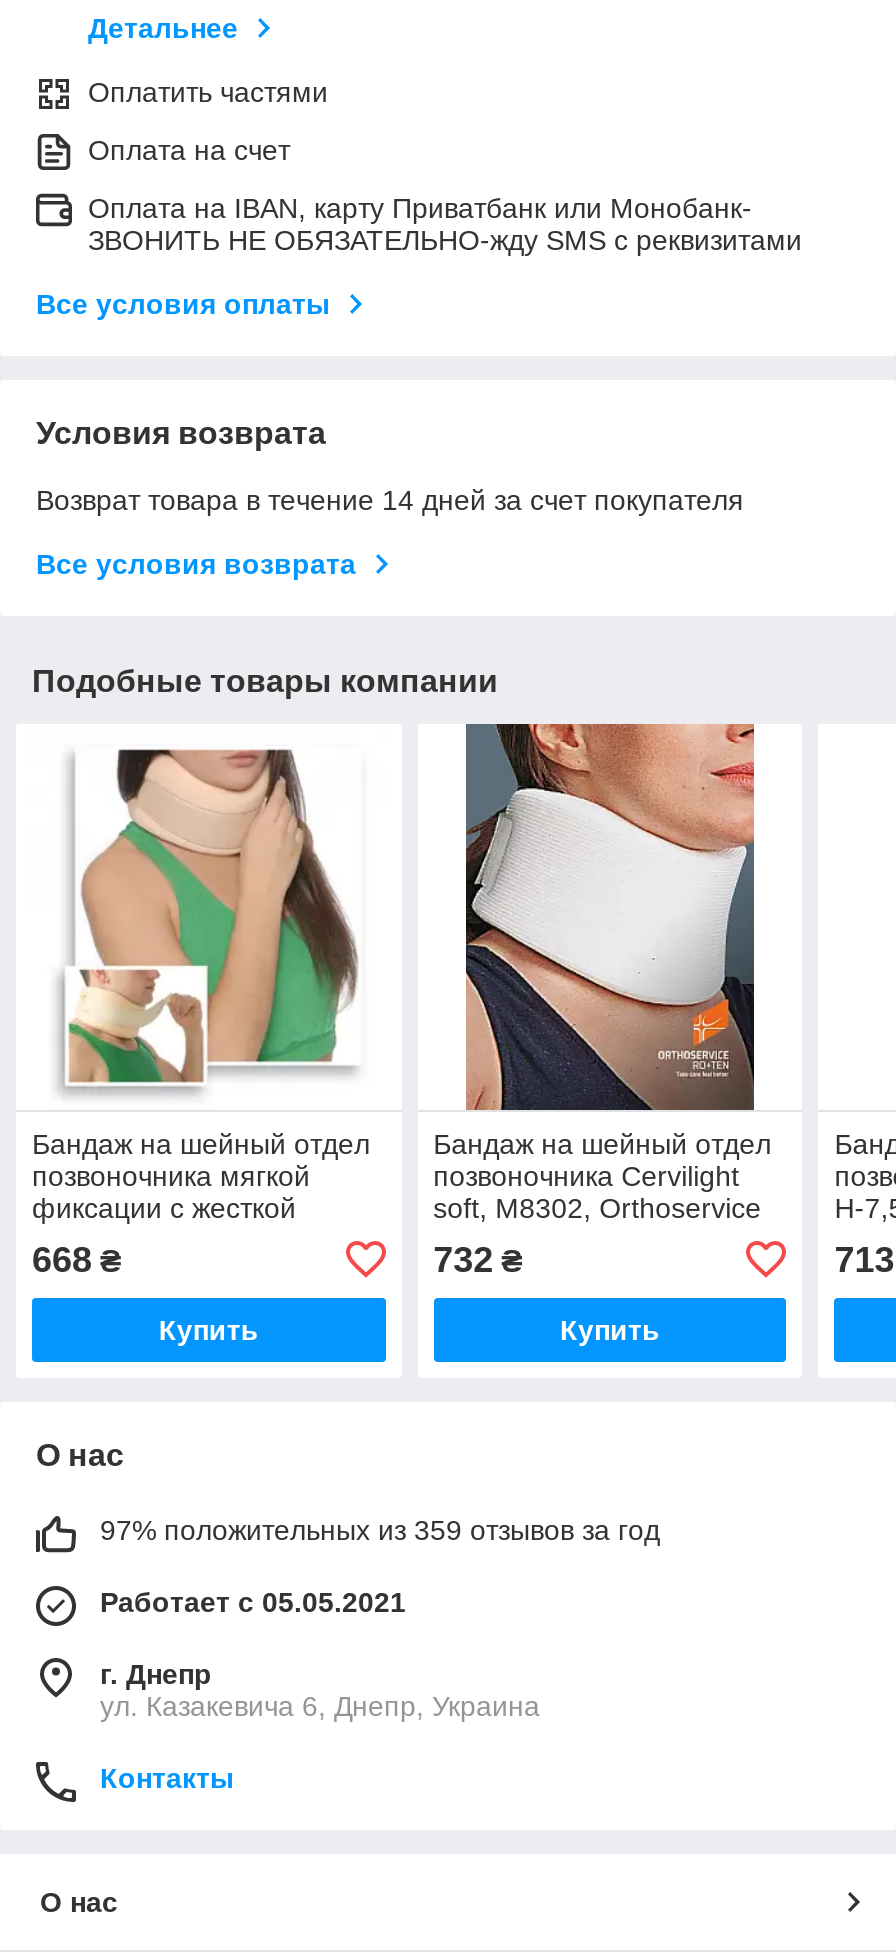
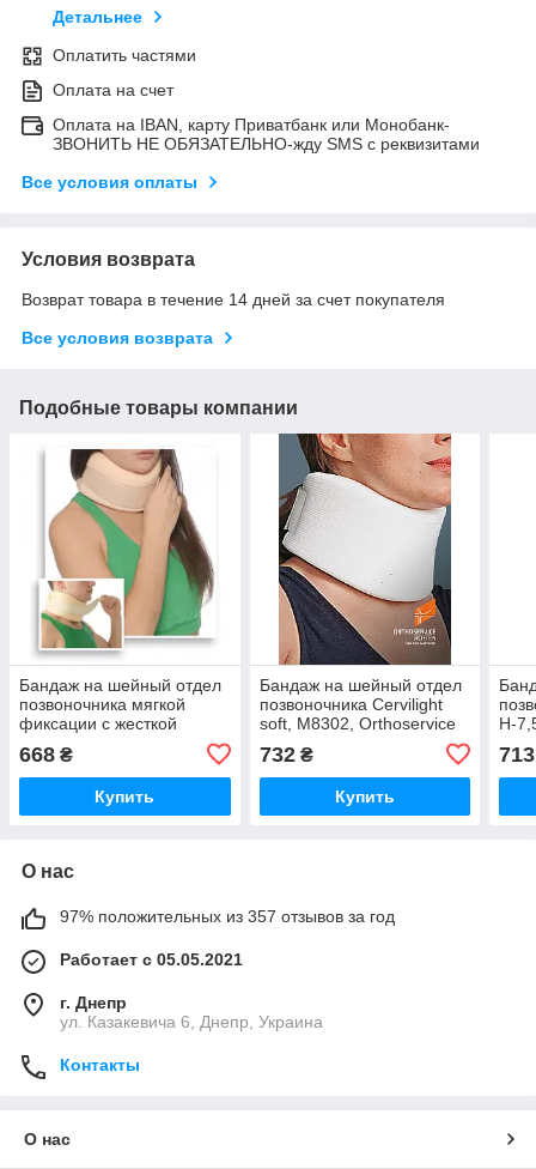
- 97% положительных из 359 отзывов за год
+ 97% положительных из 357 отзывов за год
